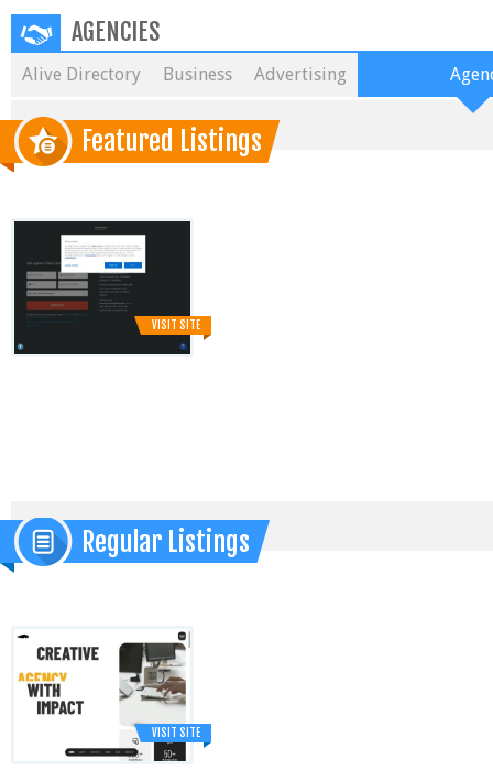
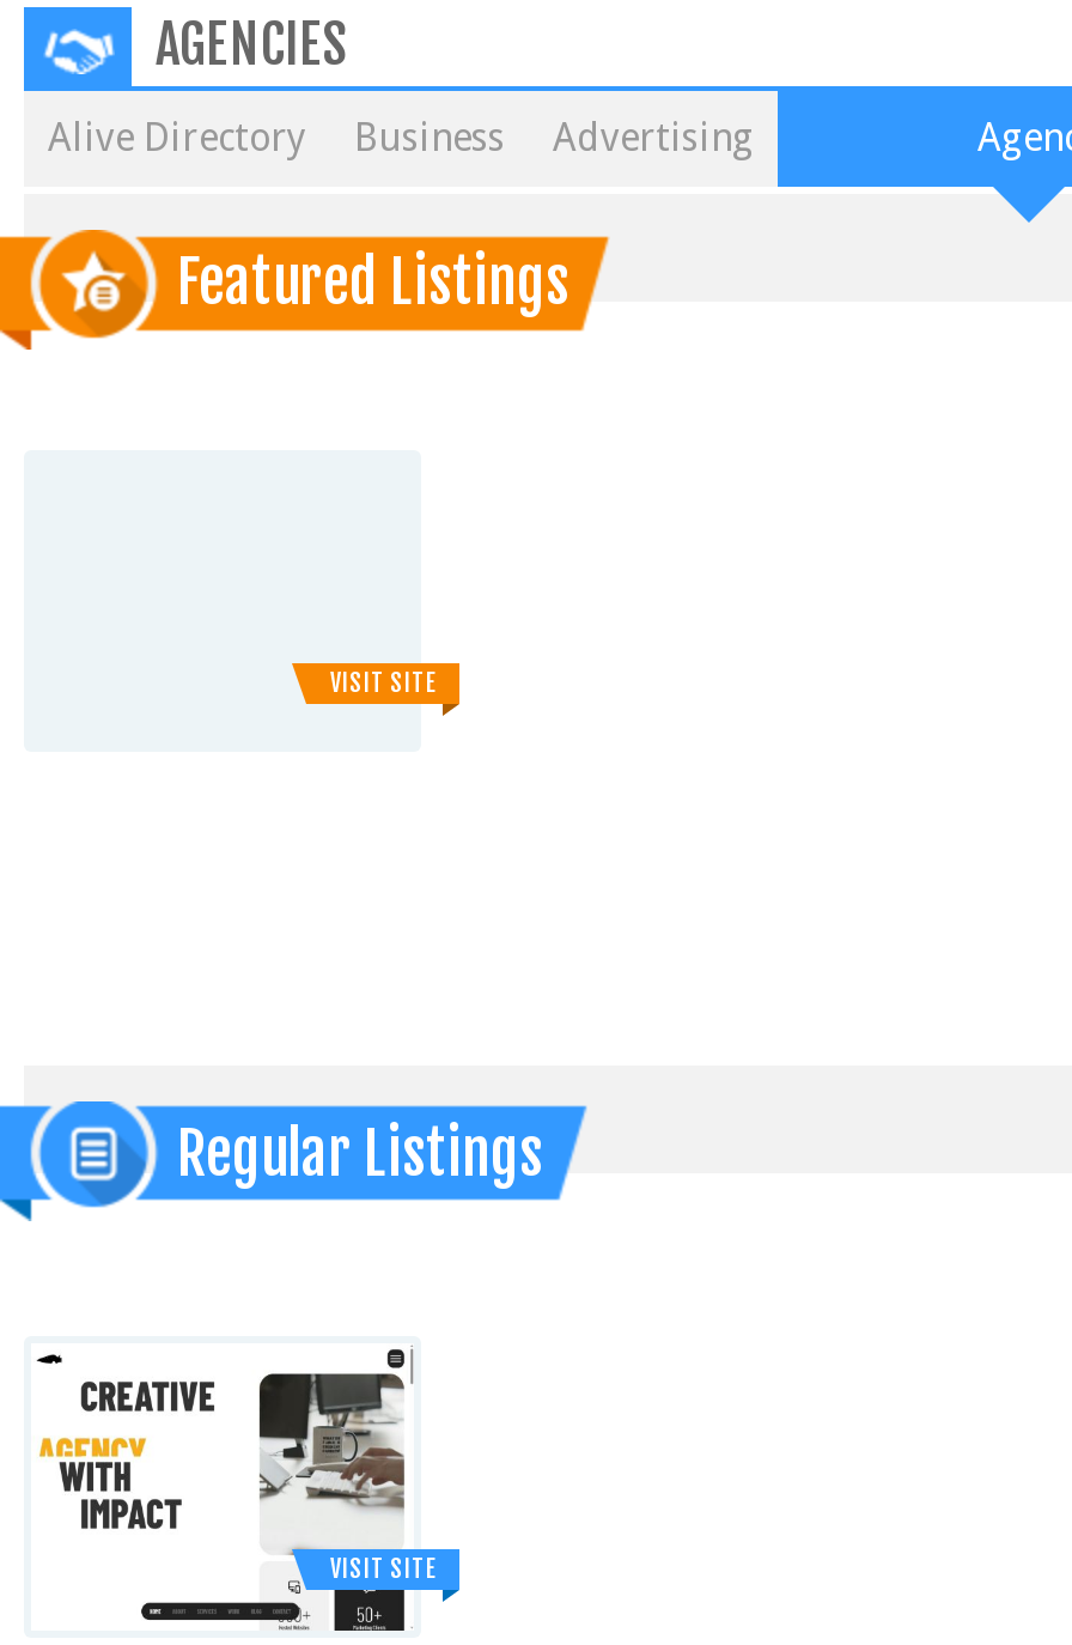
- [image]
